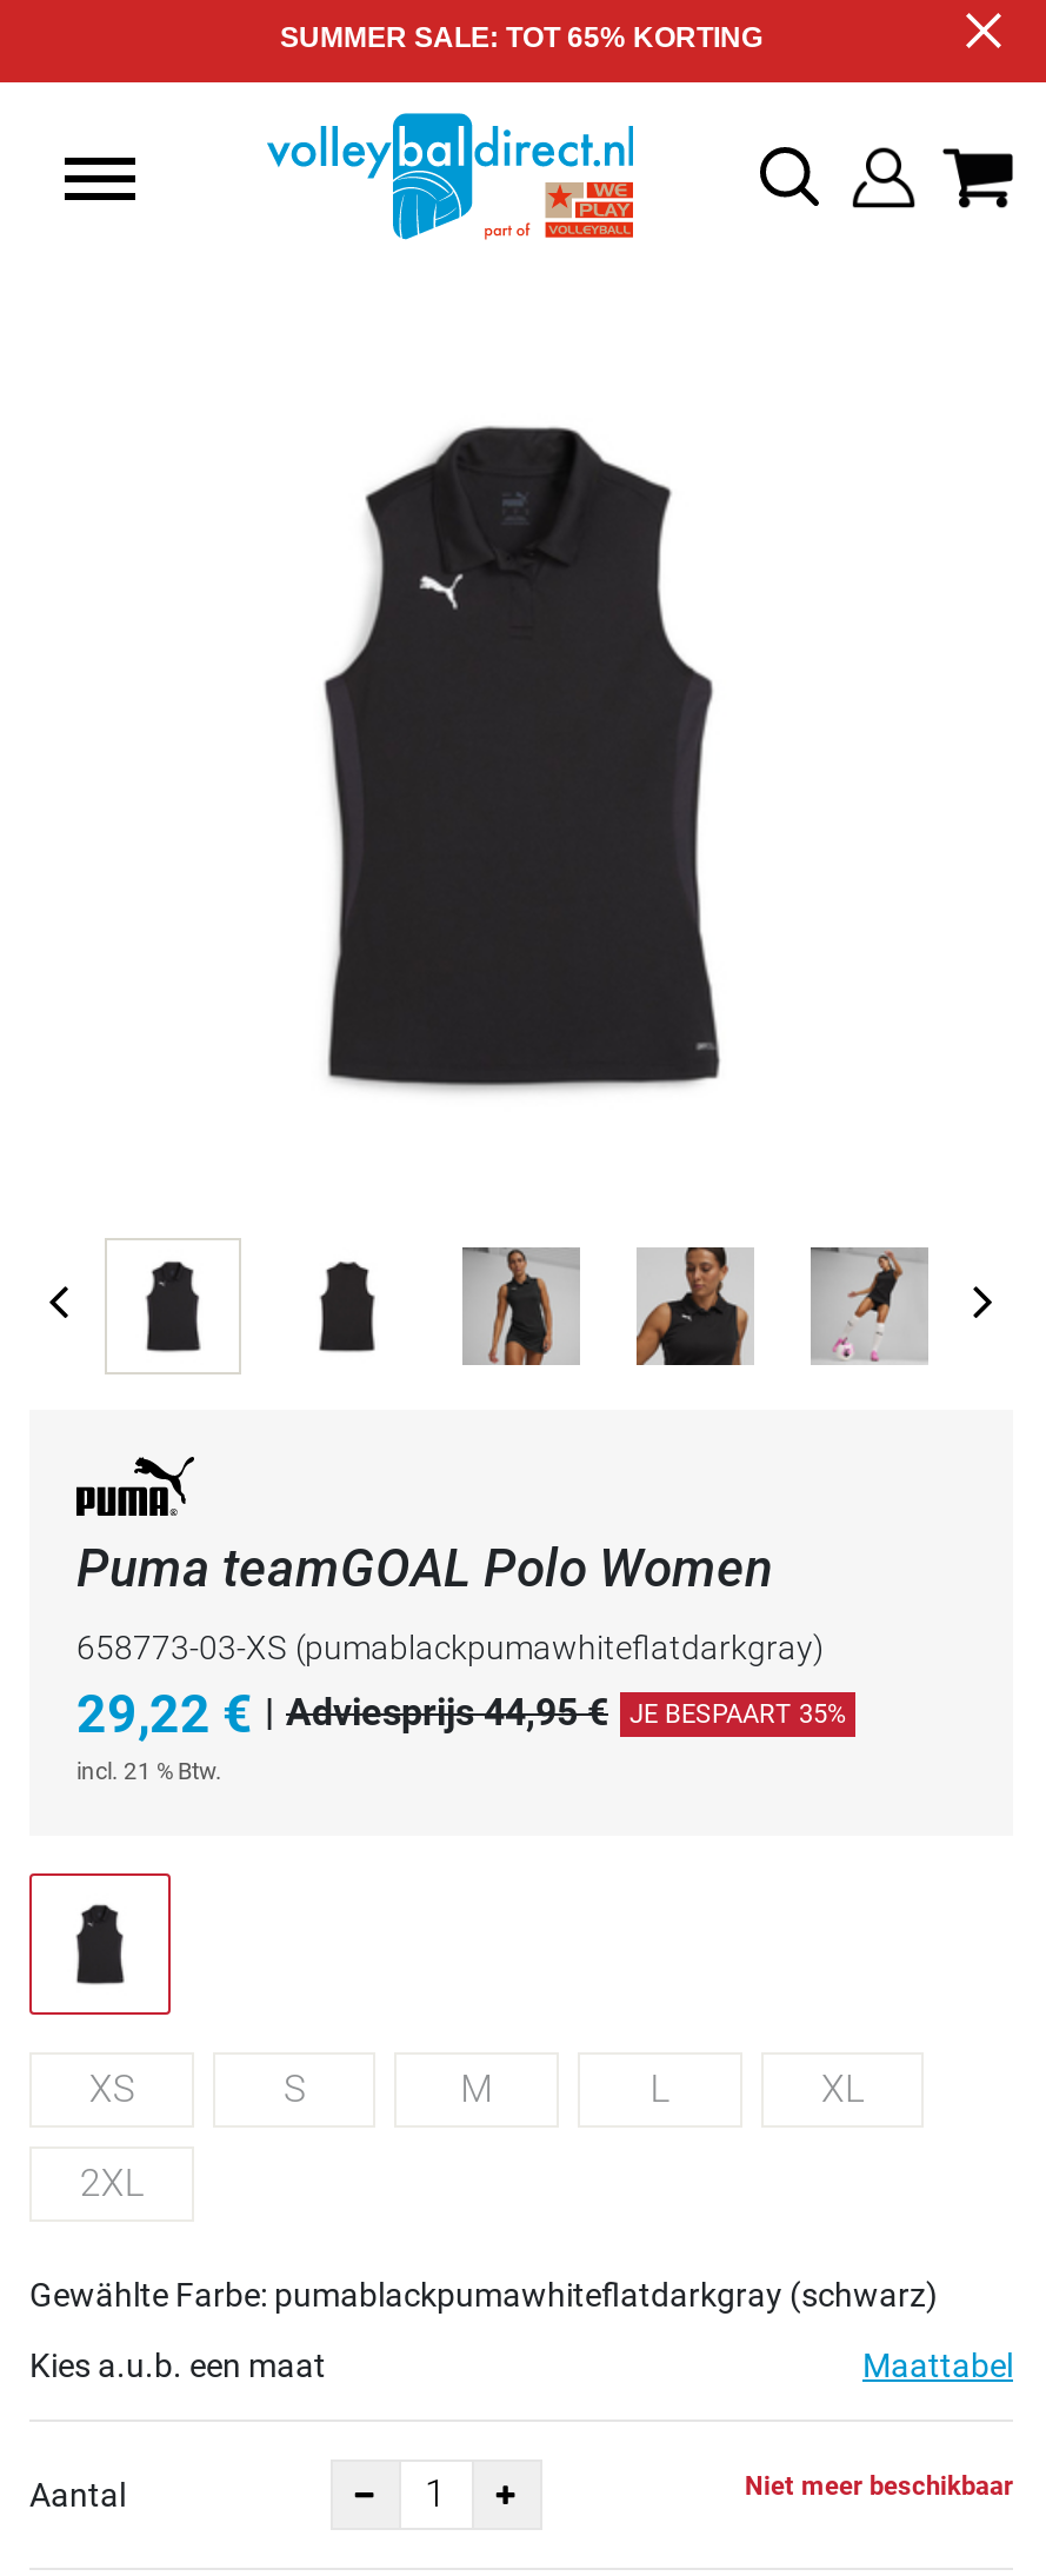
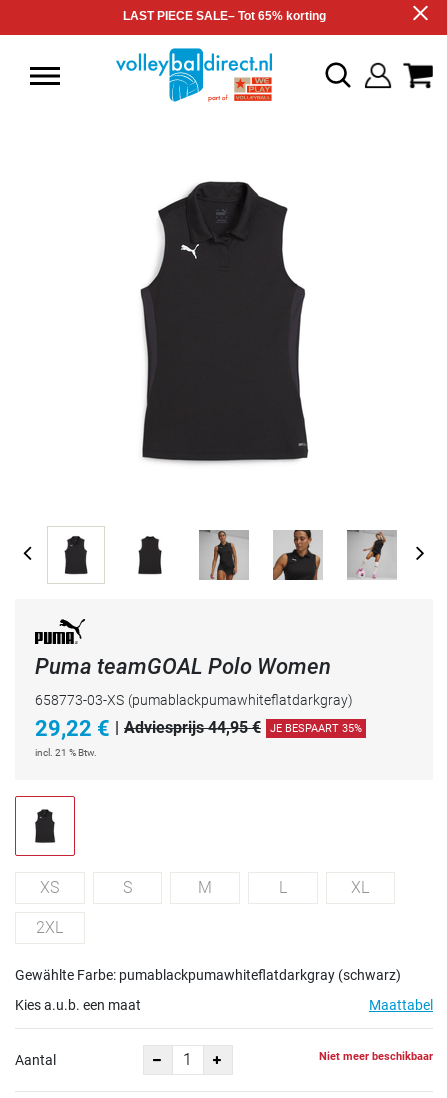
- SUMMER SALE: TOT 65% KORTING
+ LAST PIECE SALE– Tot 65% korting
